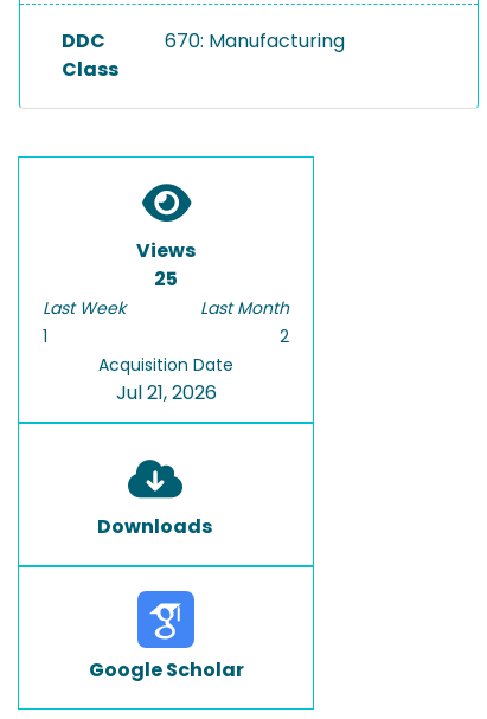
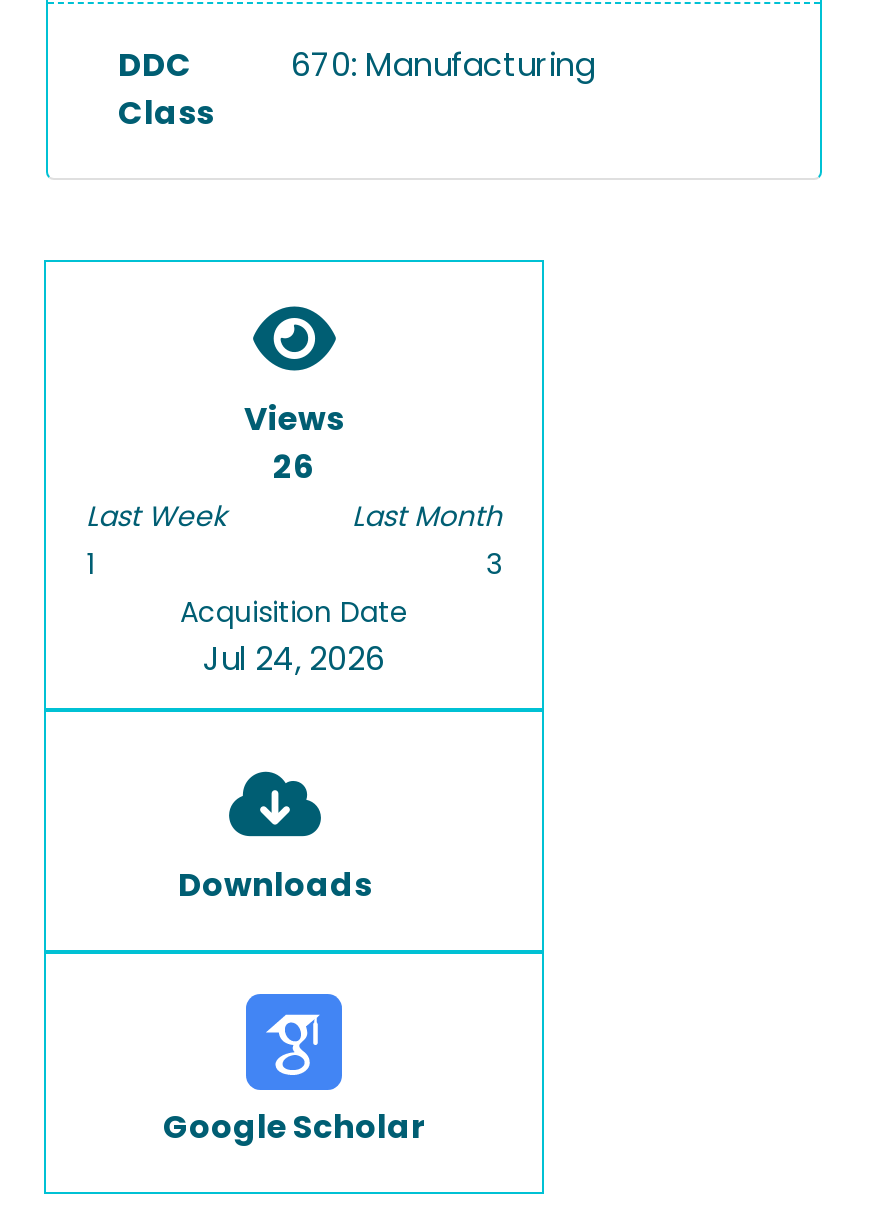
- 25
+ 26

- 2
+ 3

- Jul 21, 2026
+ Jul 24, 2026
